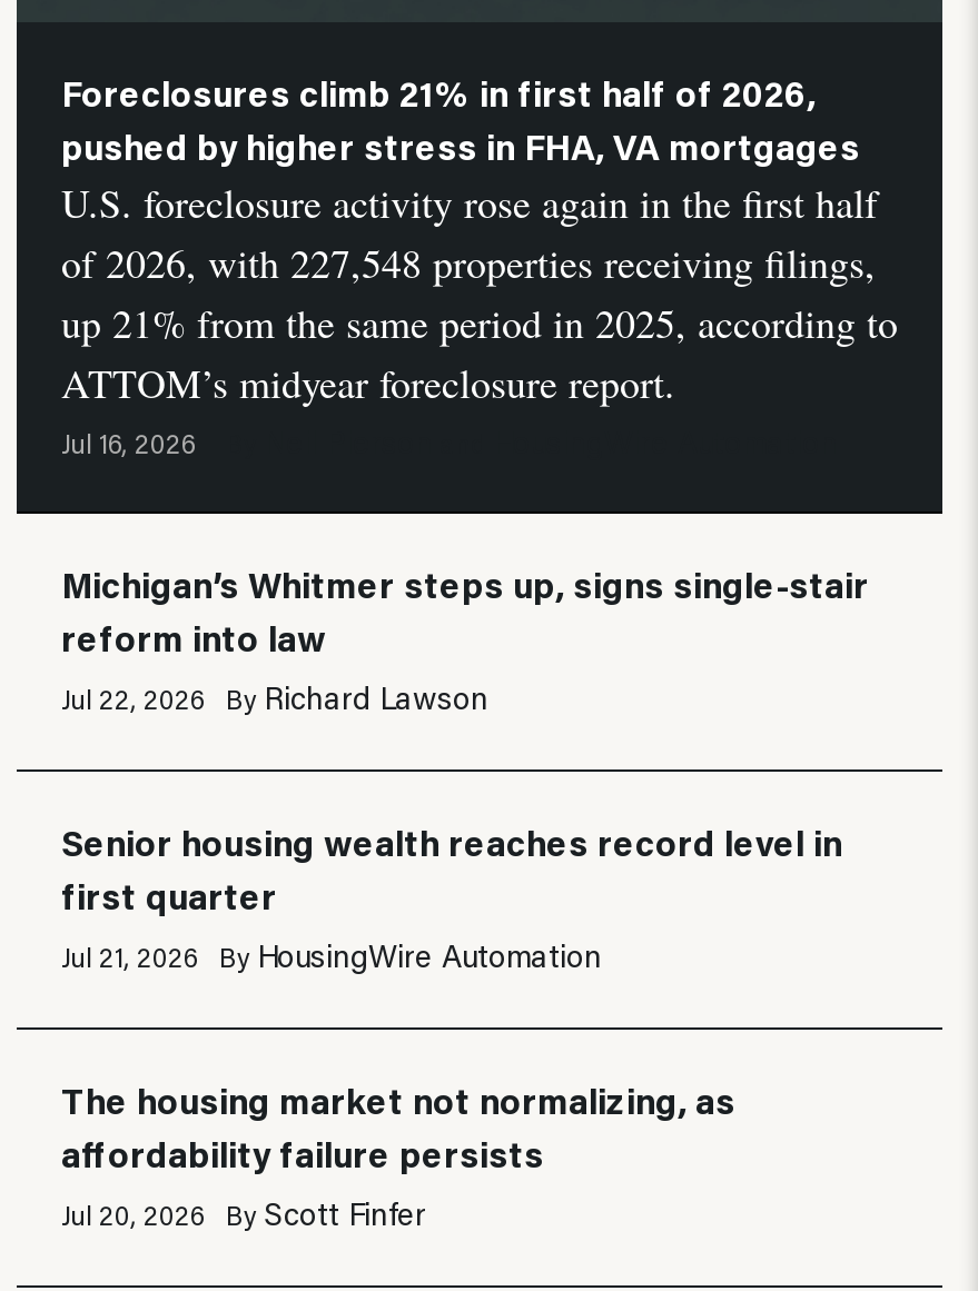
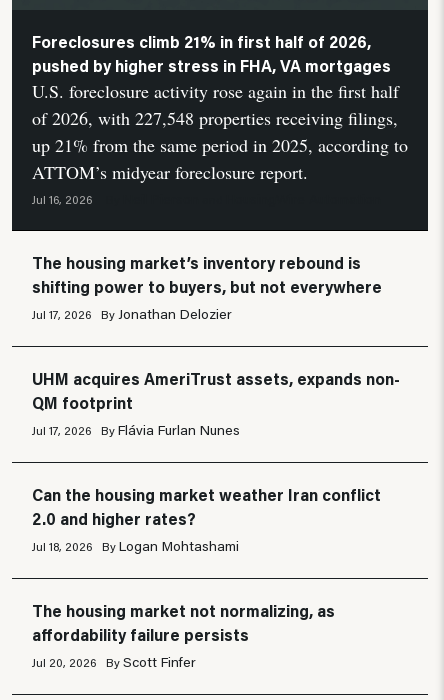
- Michigan’s Whitmer steps up, signs single-stair
- reform into law
- Jul 22, 2026
- By Richard Lawson
- Senior housing wealth reaches record level in
- first quarter
- Jul 21, 2026
- By HousingWire Automation
+ The housing market’s inventory rebound is
+ shifting power to buyers, but not everywhere
+ Jul 17, 2026
+ By Jonathan Delozier
+ UHM acquires AmeriTrust assets, expands non-
+ QM footprint
+ Jul 17, 2026
+ By Flávia Furlan Nunes
+ Can the housing market weather Iran conflict
+ 2.0 and higher rates?
+ Jul 18, 2026
+ By Logan Mohtashami
